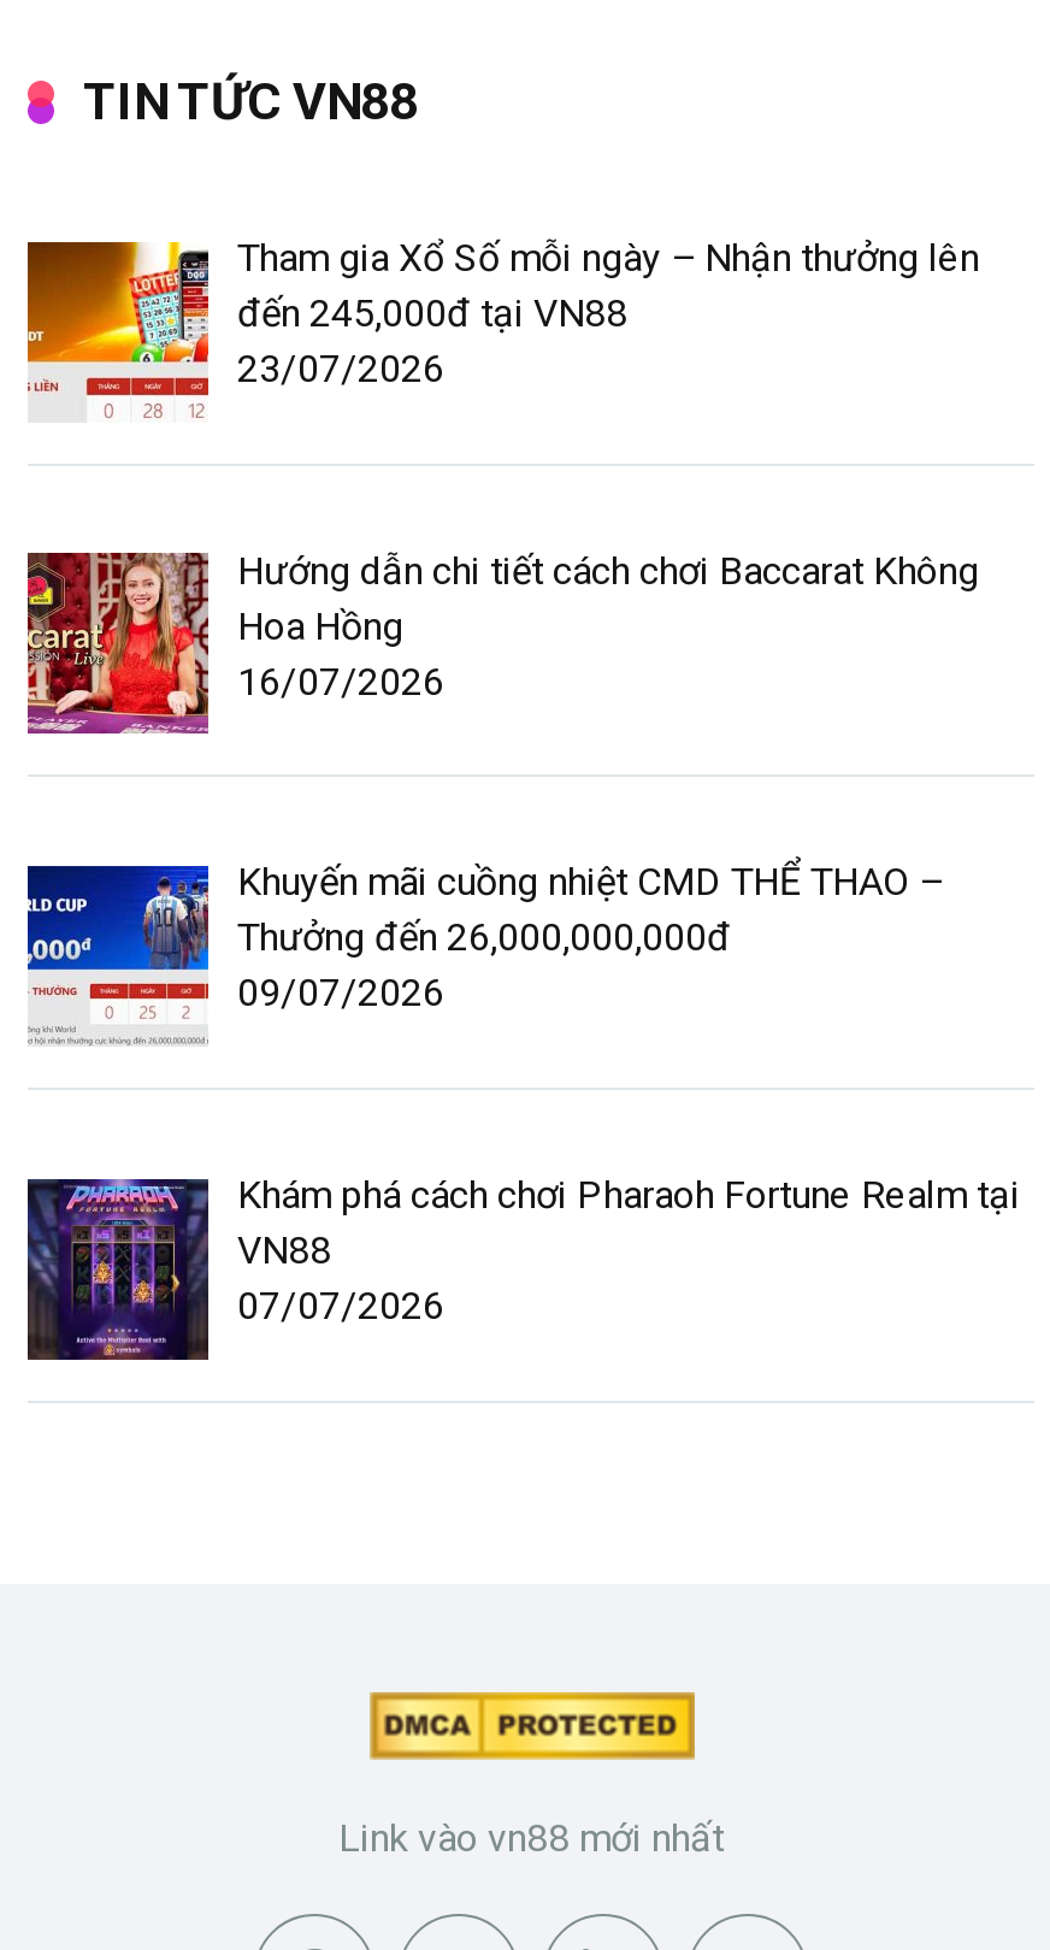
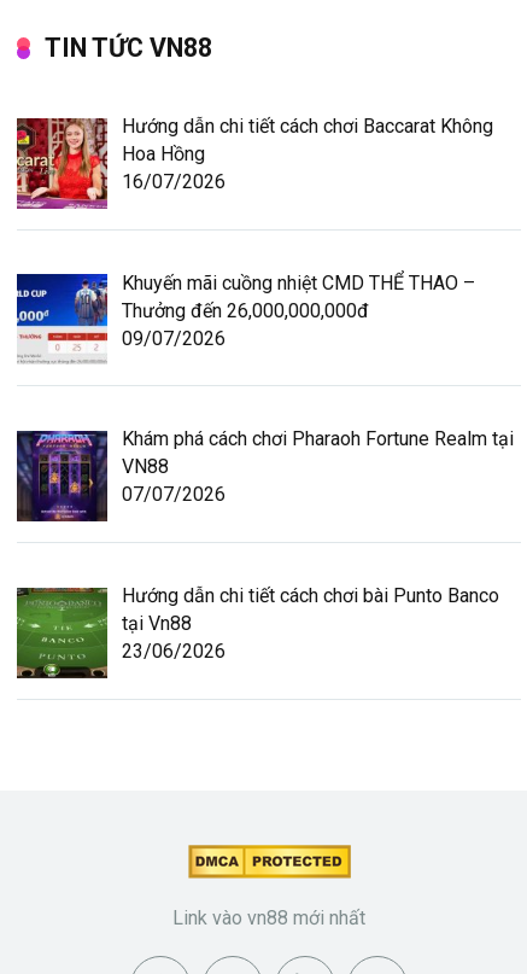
- [image]
- Tham gia Xổ Số mỗi ngày – Nhận thưởng lên
- đến 245,000đ tại VN88
- 23/07/2026

moved up: [image] | Hướng dẫn chi tiết cách chơi Baccarat Không | Hoa Hồng | ... | VN88 | 07/07/2026

+ [image]
+ Hướng dẫn chi tiết cách chơi bài Punto Banco
+ tại Vn88
+ 23/06/2026
